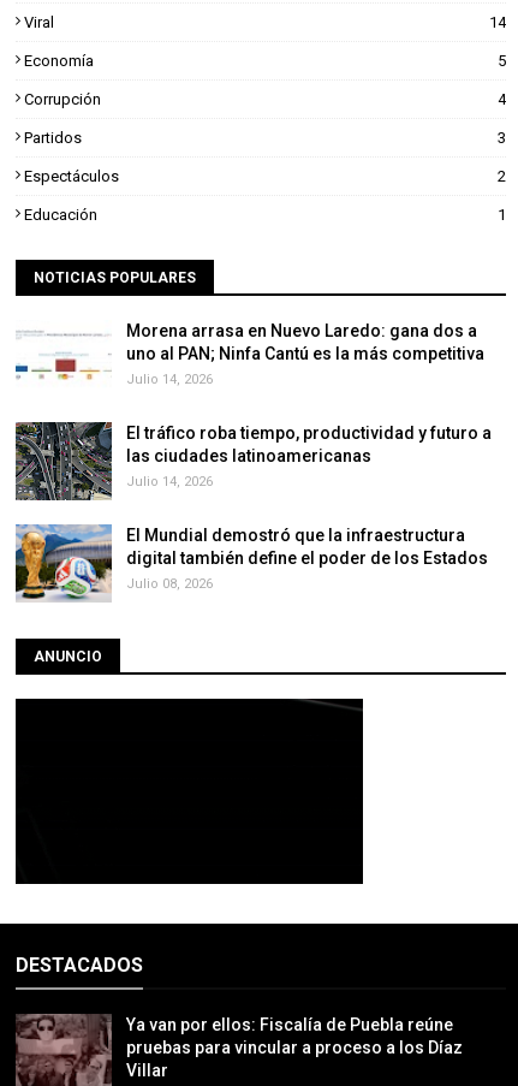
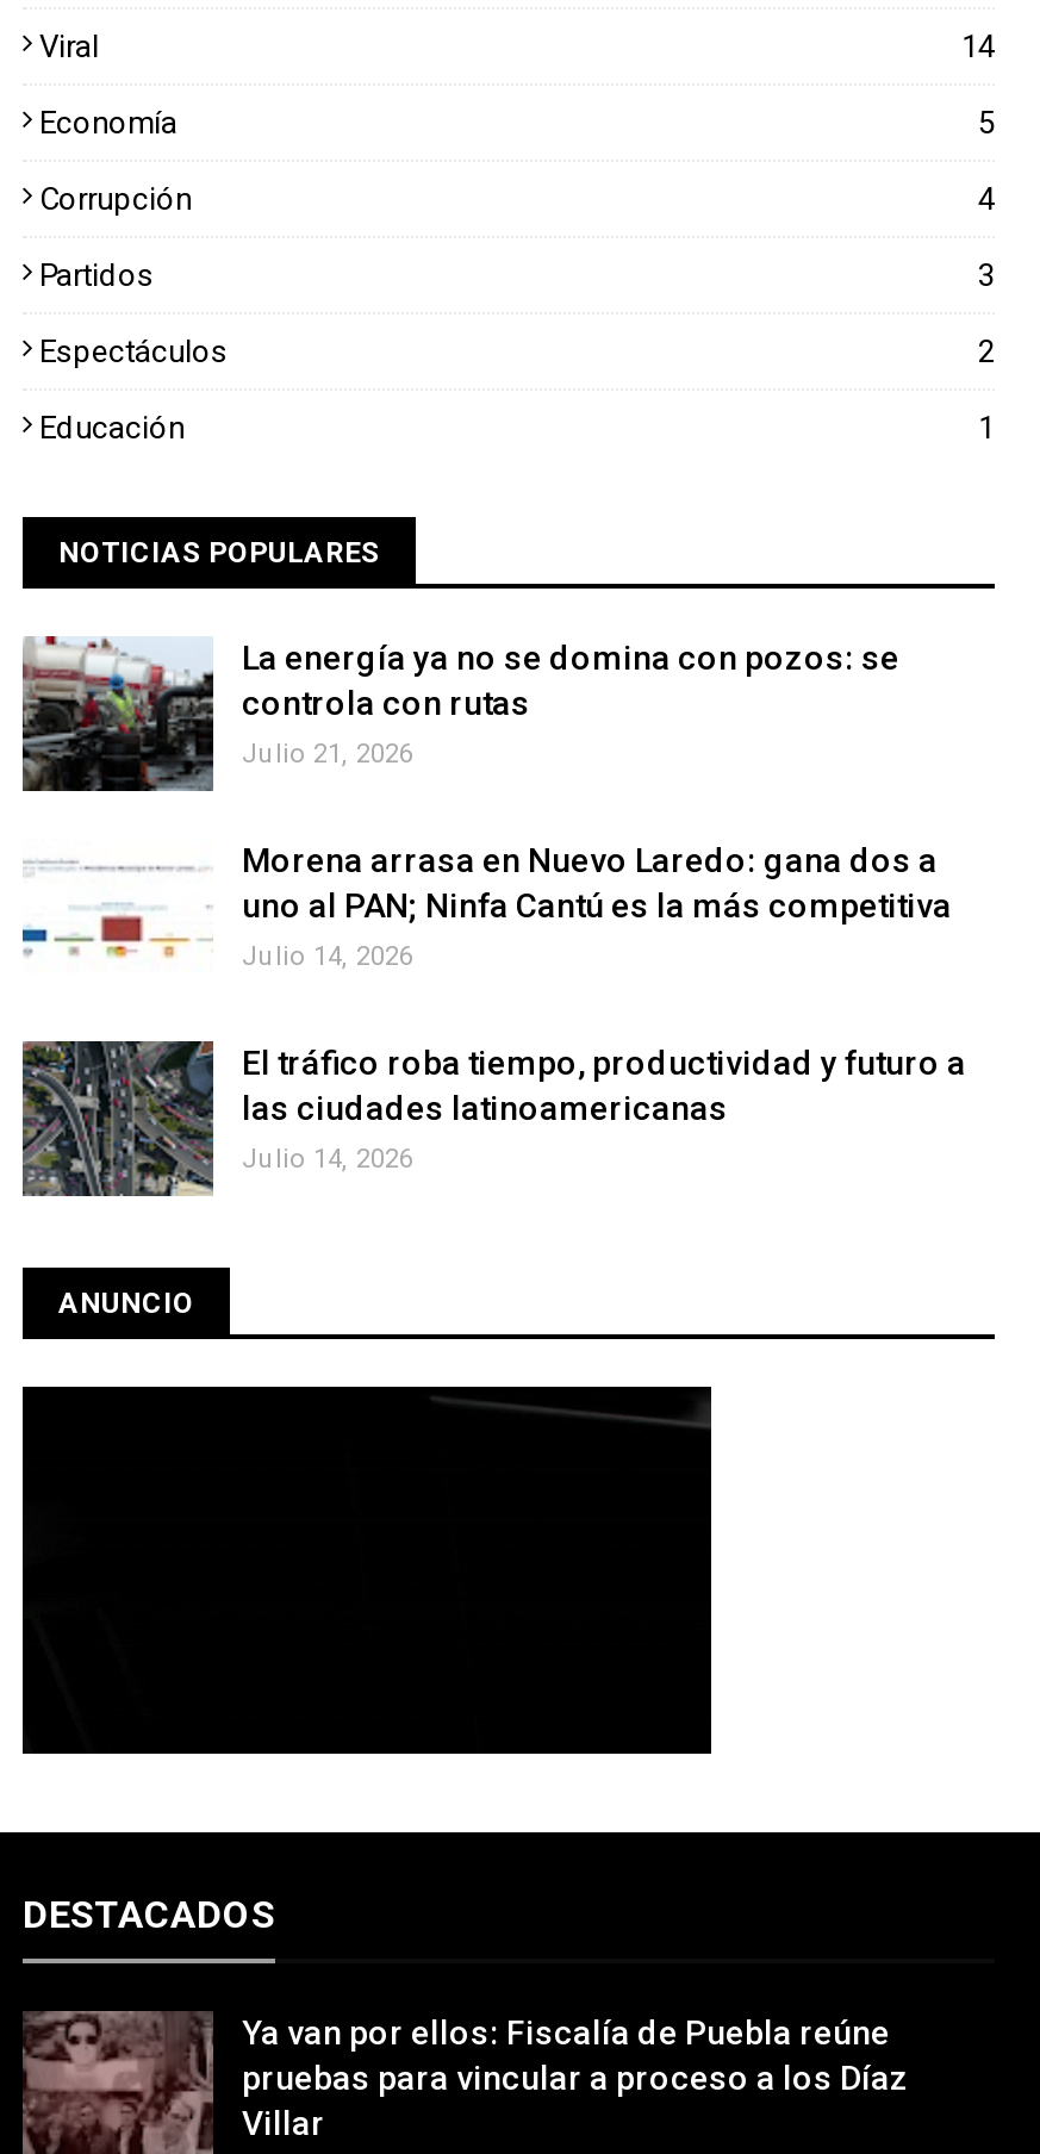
+ [image]
+ La energía ya no se domina con pozos: se
+ controla con rutas
+ Julio 21, 2026

moved down: [image] | Morena arrasa en Nuevo Laredo: gana dos a | uno al PAN; Ninfa Cantú es la más competitiva | Julio 14, 2026 | El tráfico roba tiempo, productividad y futuro a | las ciudades latinoamericanas | Julio 14, 2026

- [image]
- El Mundial demostró que la infraestructura
- digital también define el poder de los Estados
- Julio 08, 2026
